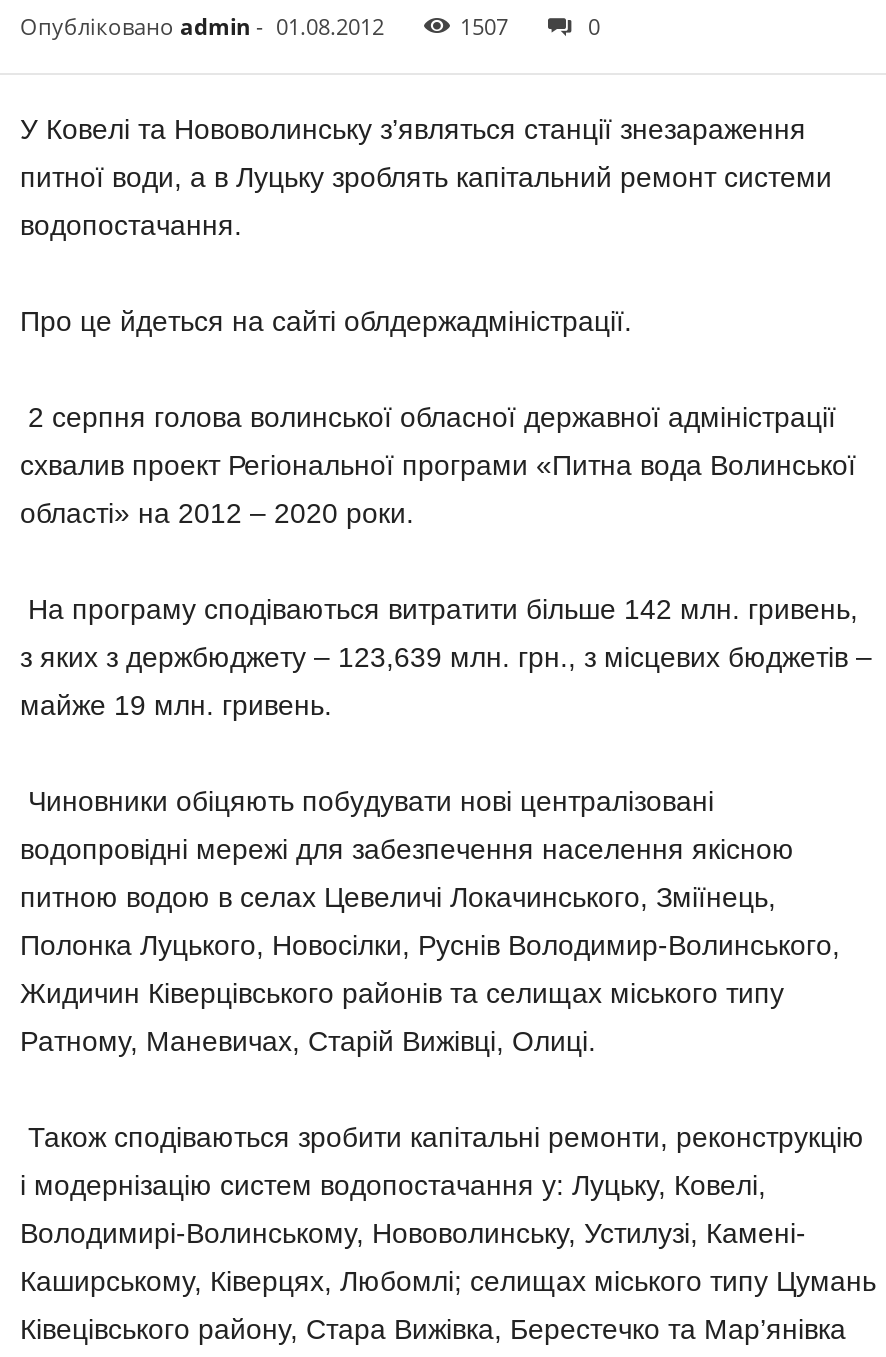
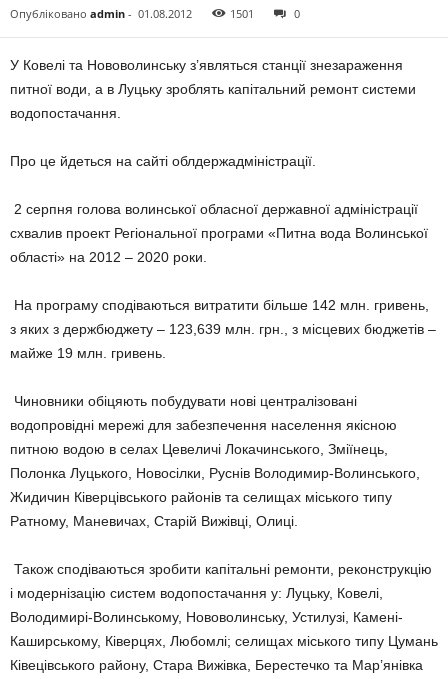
- 1507
+ 1501
